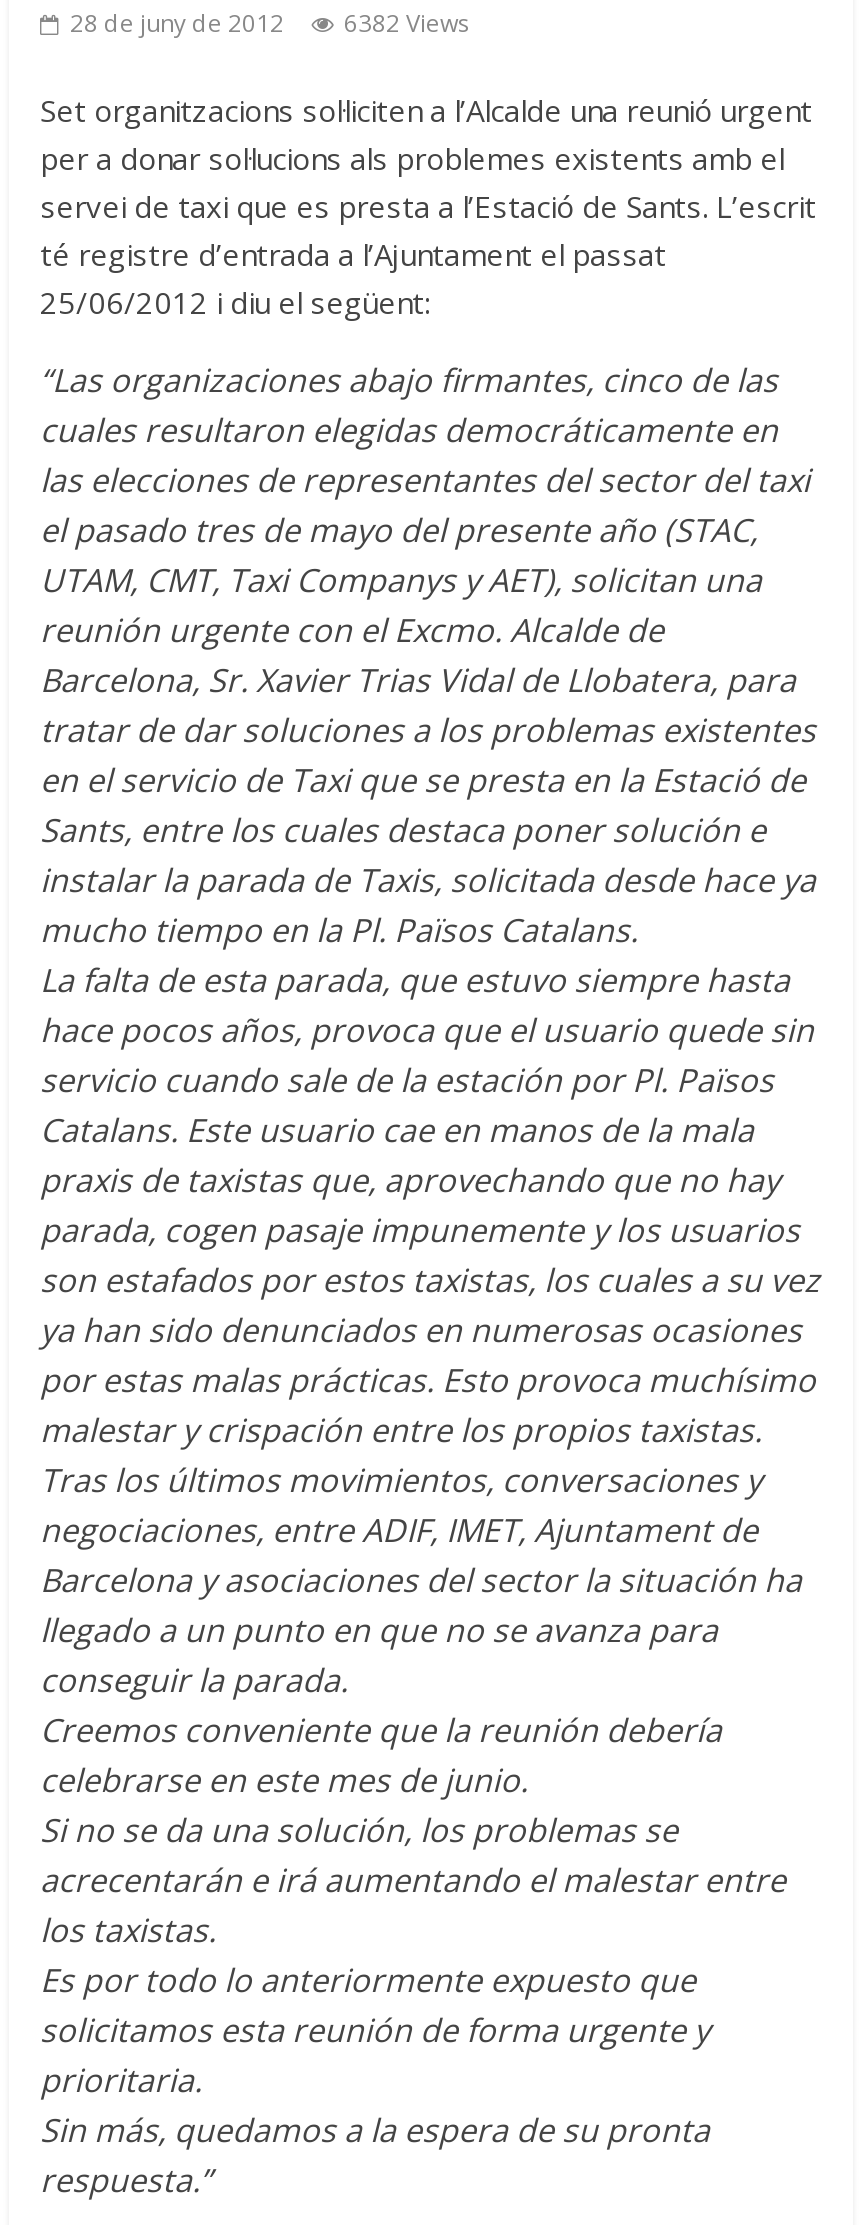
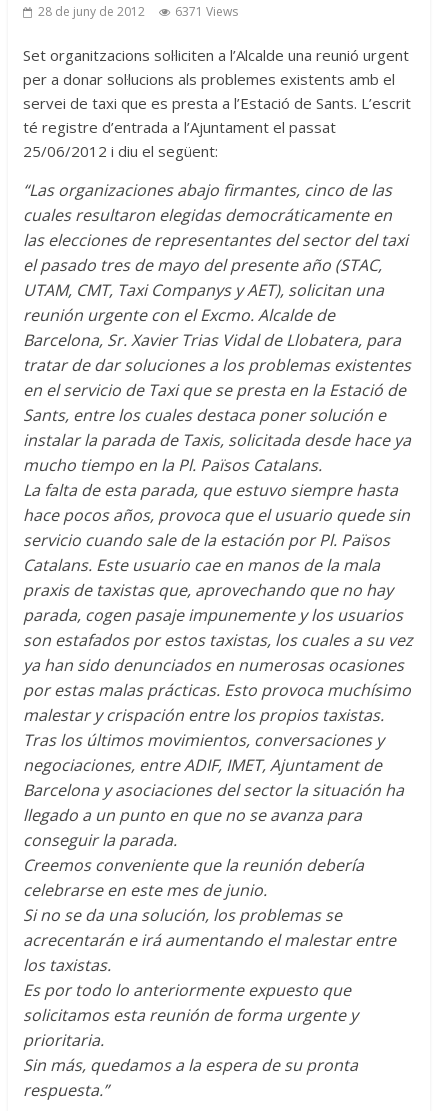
- 28 de juny de 2012 6382 Views
+ 28 de juny de 2012 6371 Views
